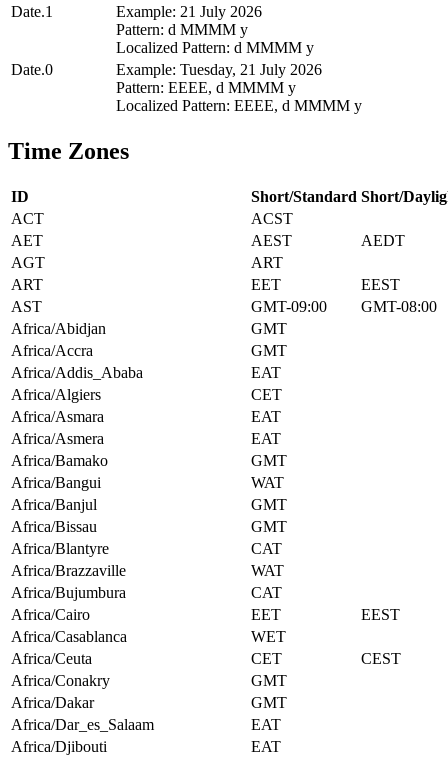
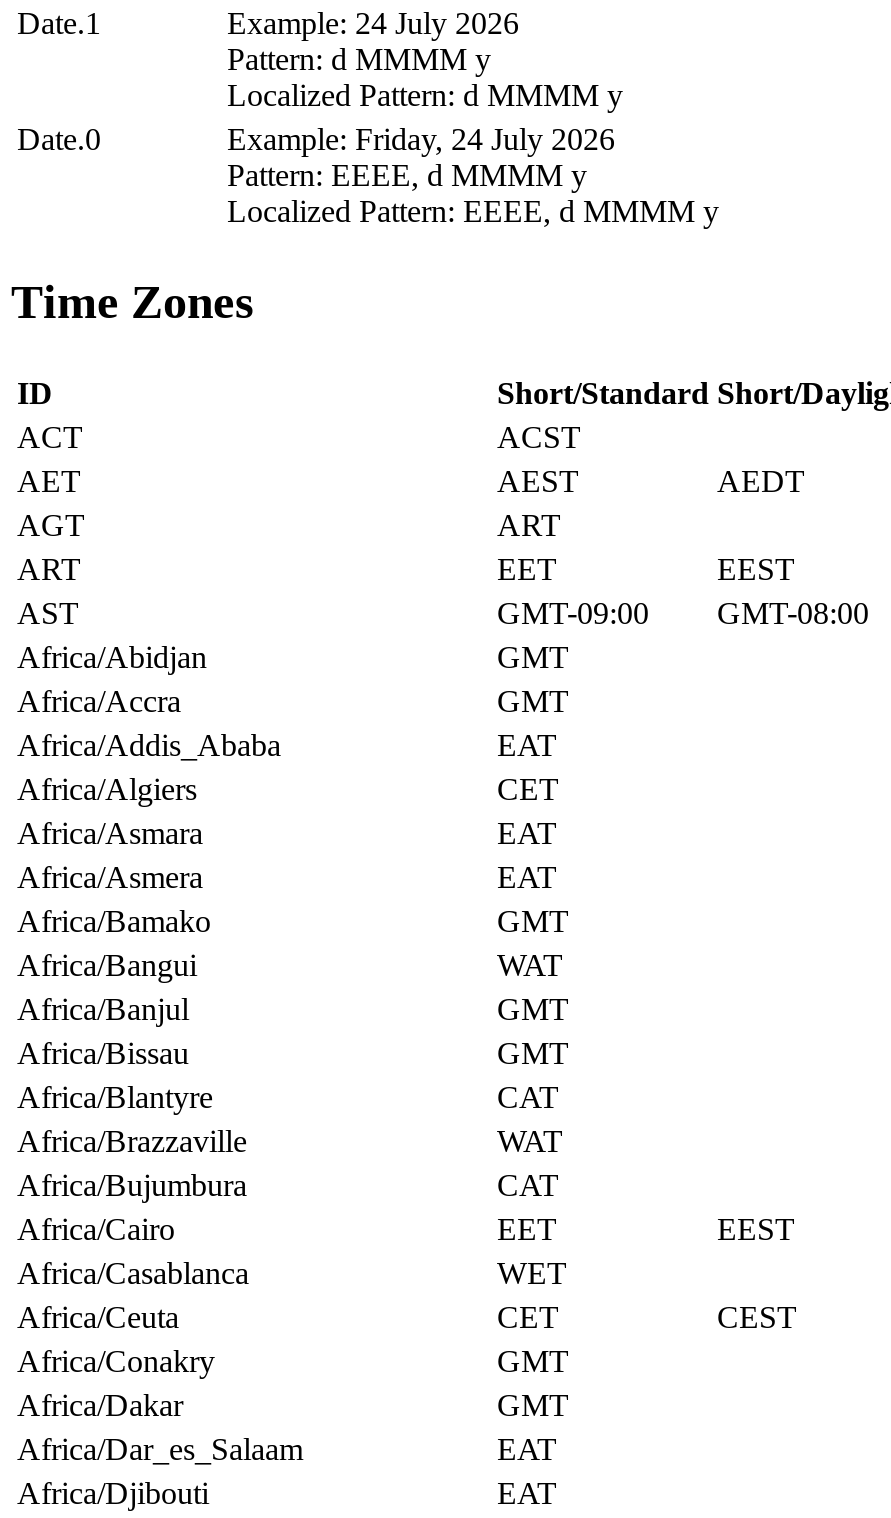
- Example: 21 July 2026
+ Example: 24 July 2026

- Example: Tuesday, 21 July 2026
+ Example: Friday, 24 July 2026
